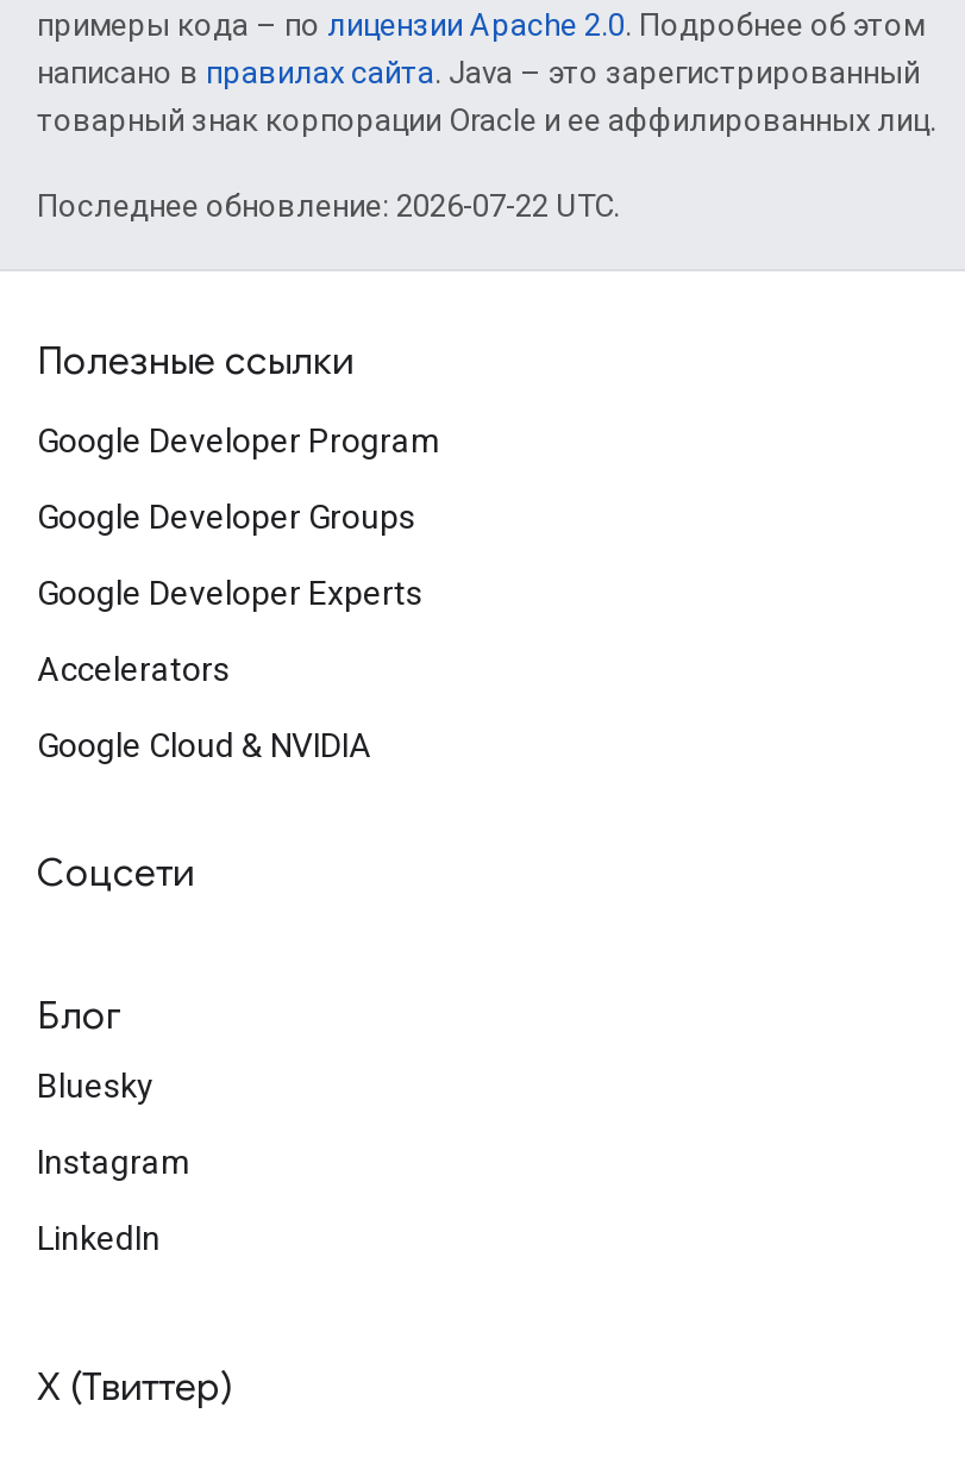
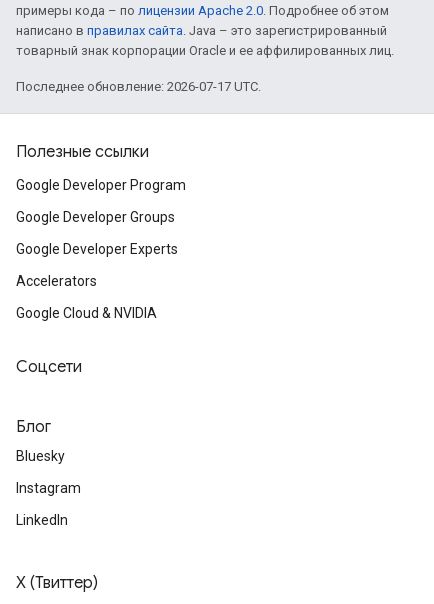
- Последнее обновление: 2026-07-22 UTC.
+ Последнее обновление: 2026-07-17 UTC.
